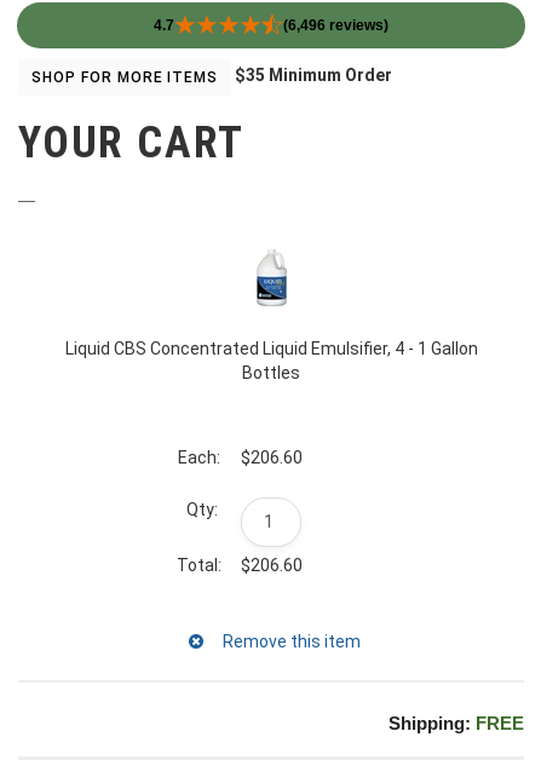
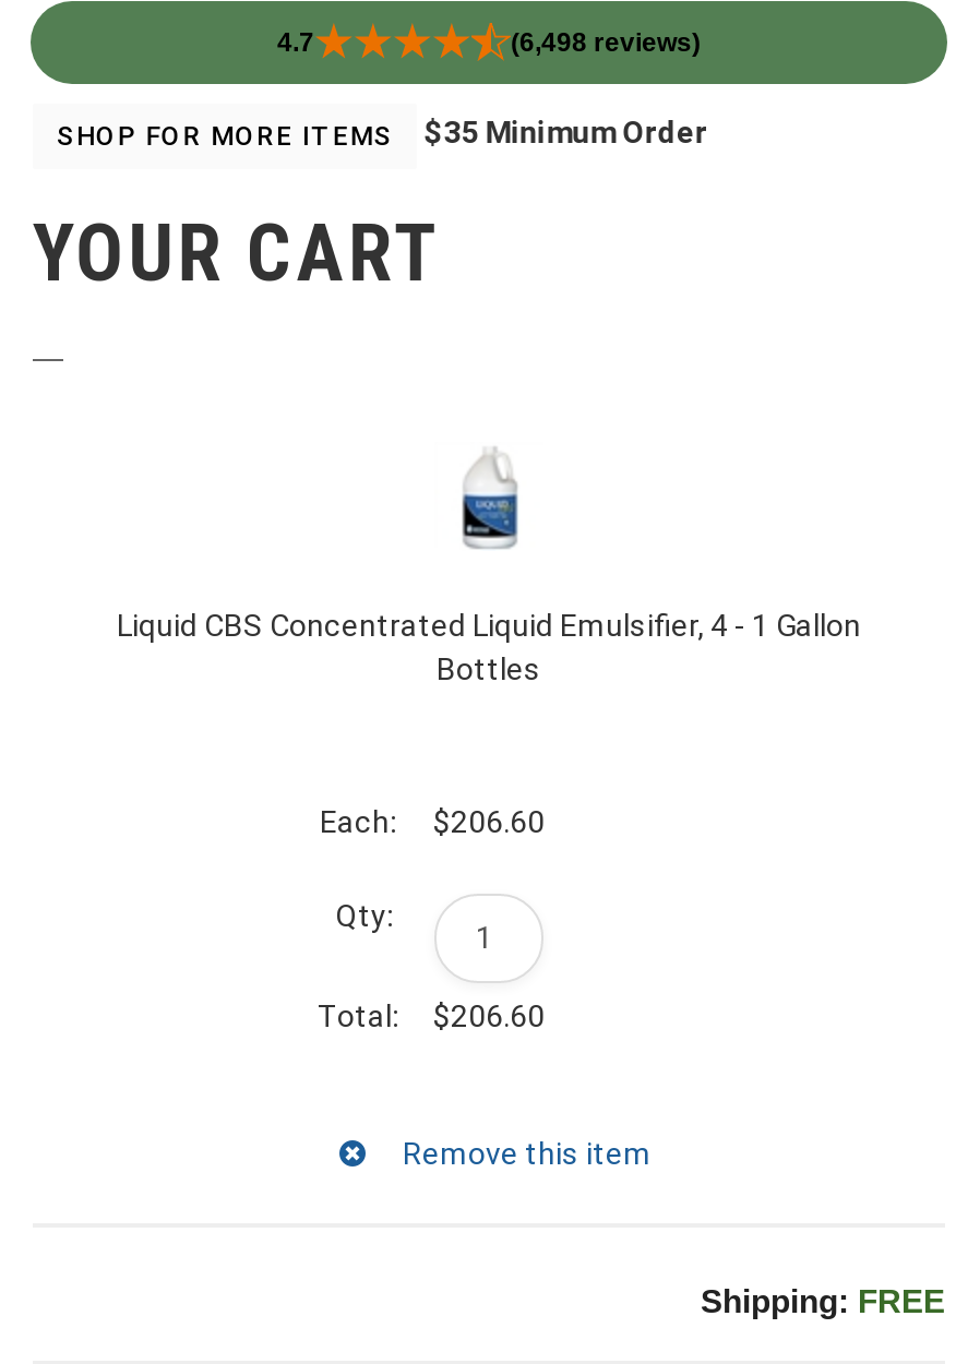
- (6,496 reviews)
+ (6,498 reviews)
